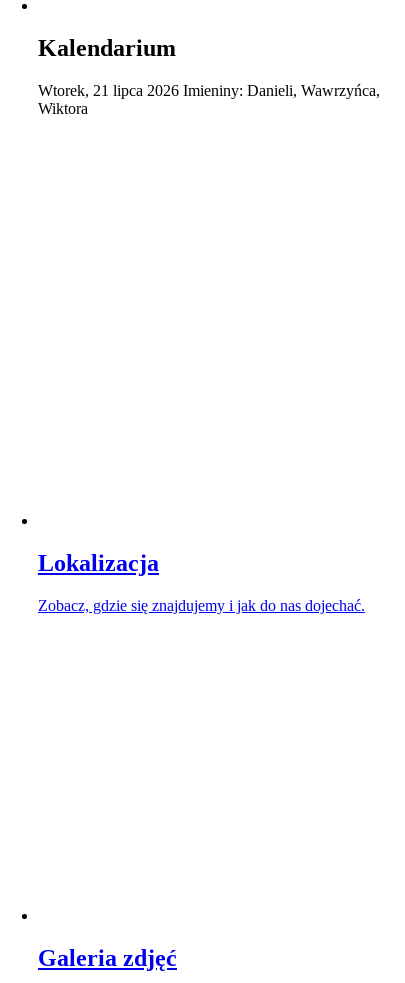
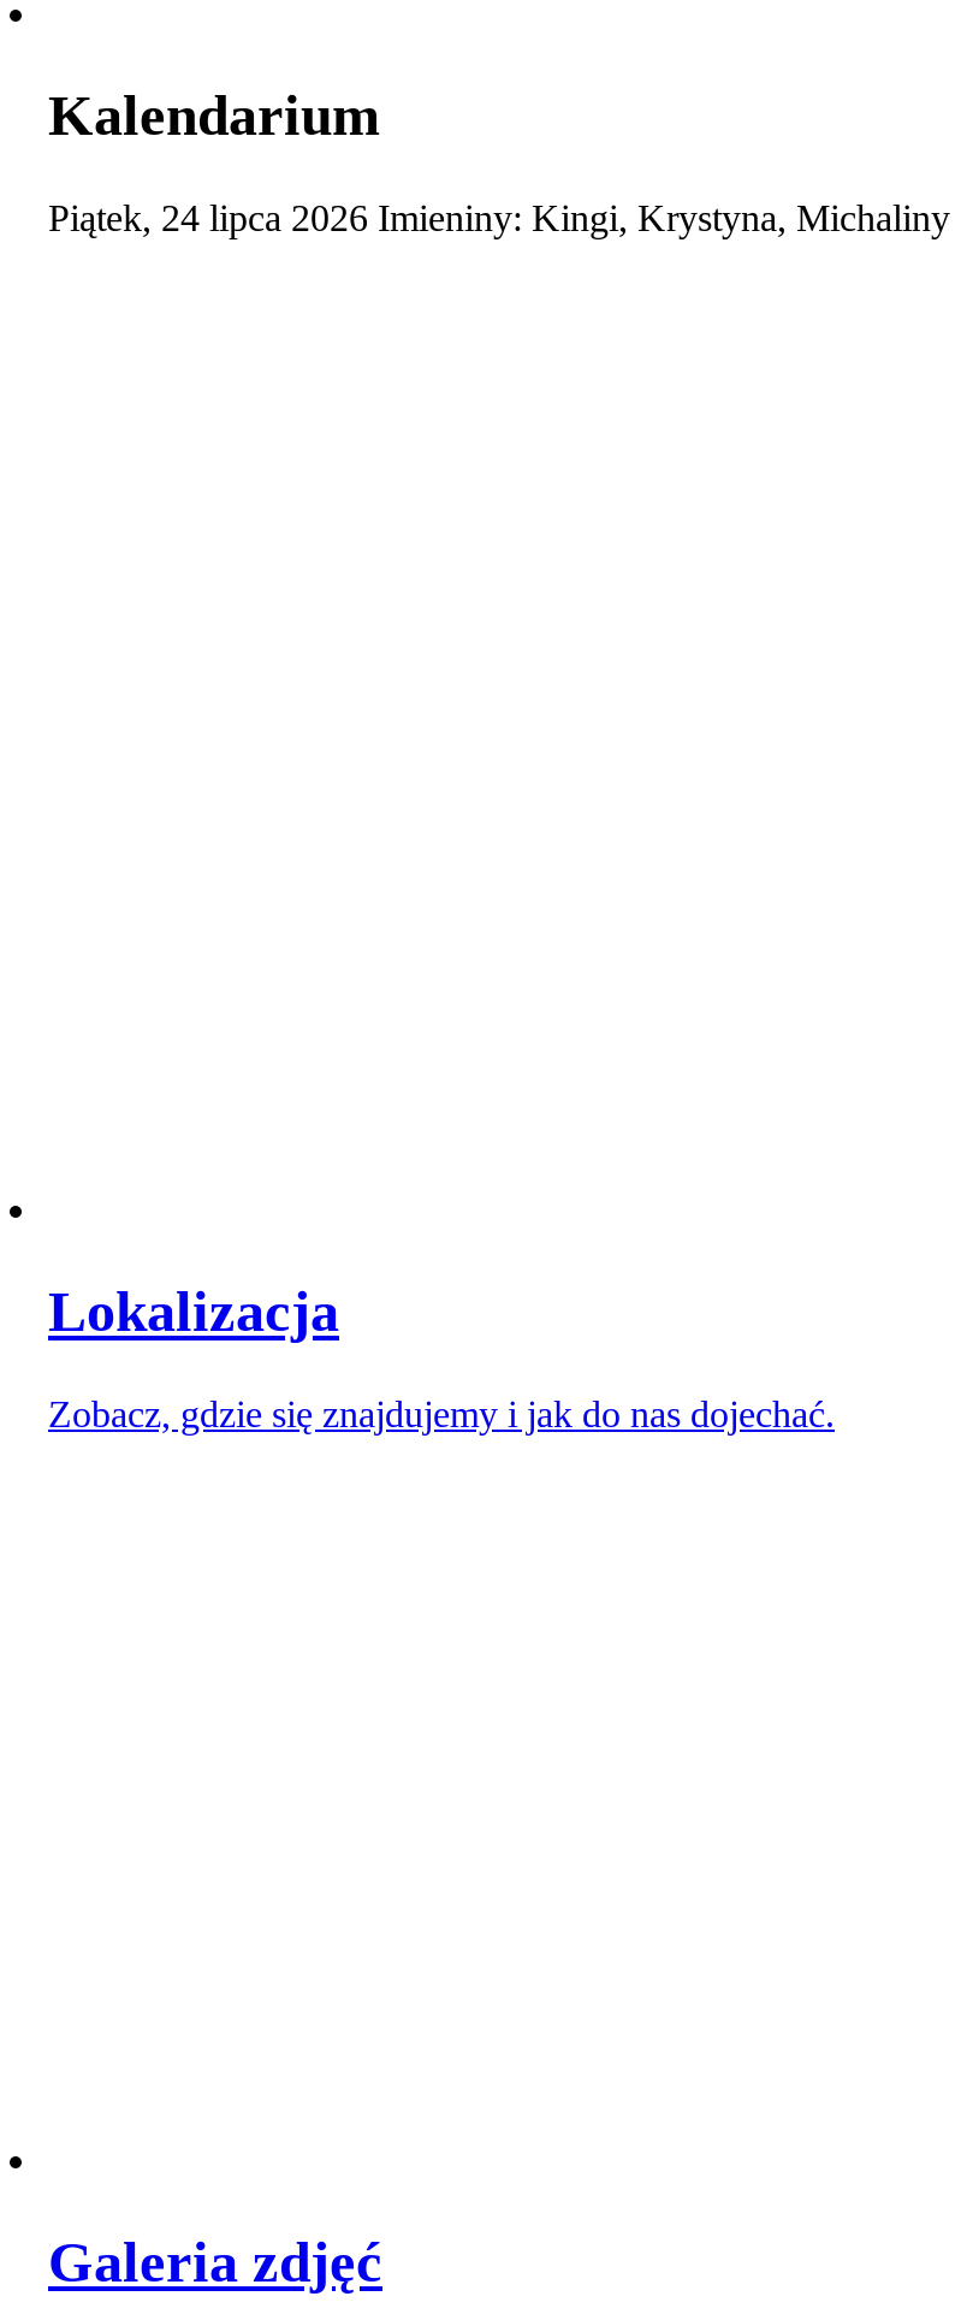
- Wtorek, 21 lipca 2026 Imieniny: Danieli, Wawrzyńca,
- Wiktora
+ Piątek, 24 lipca 2026 Imieniny: Kingi, Krystyna, Michaliny
